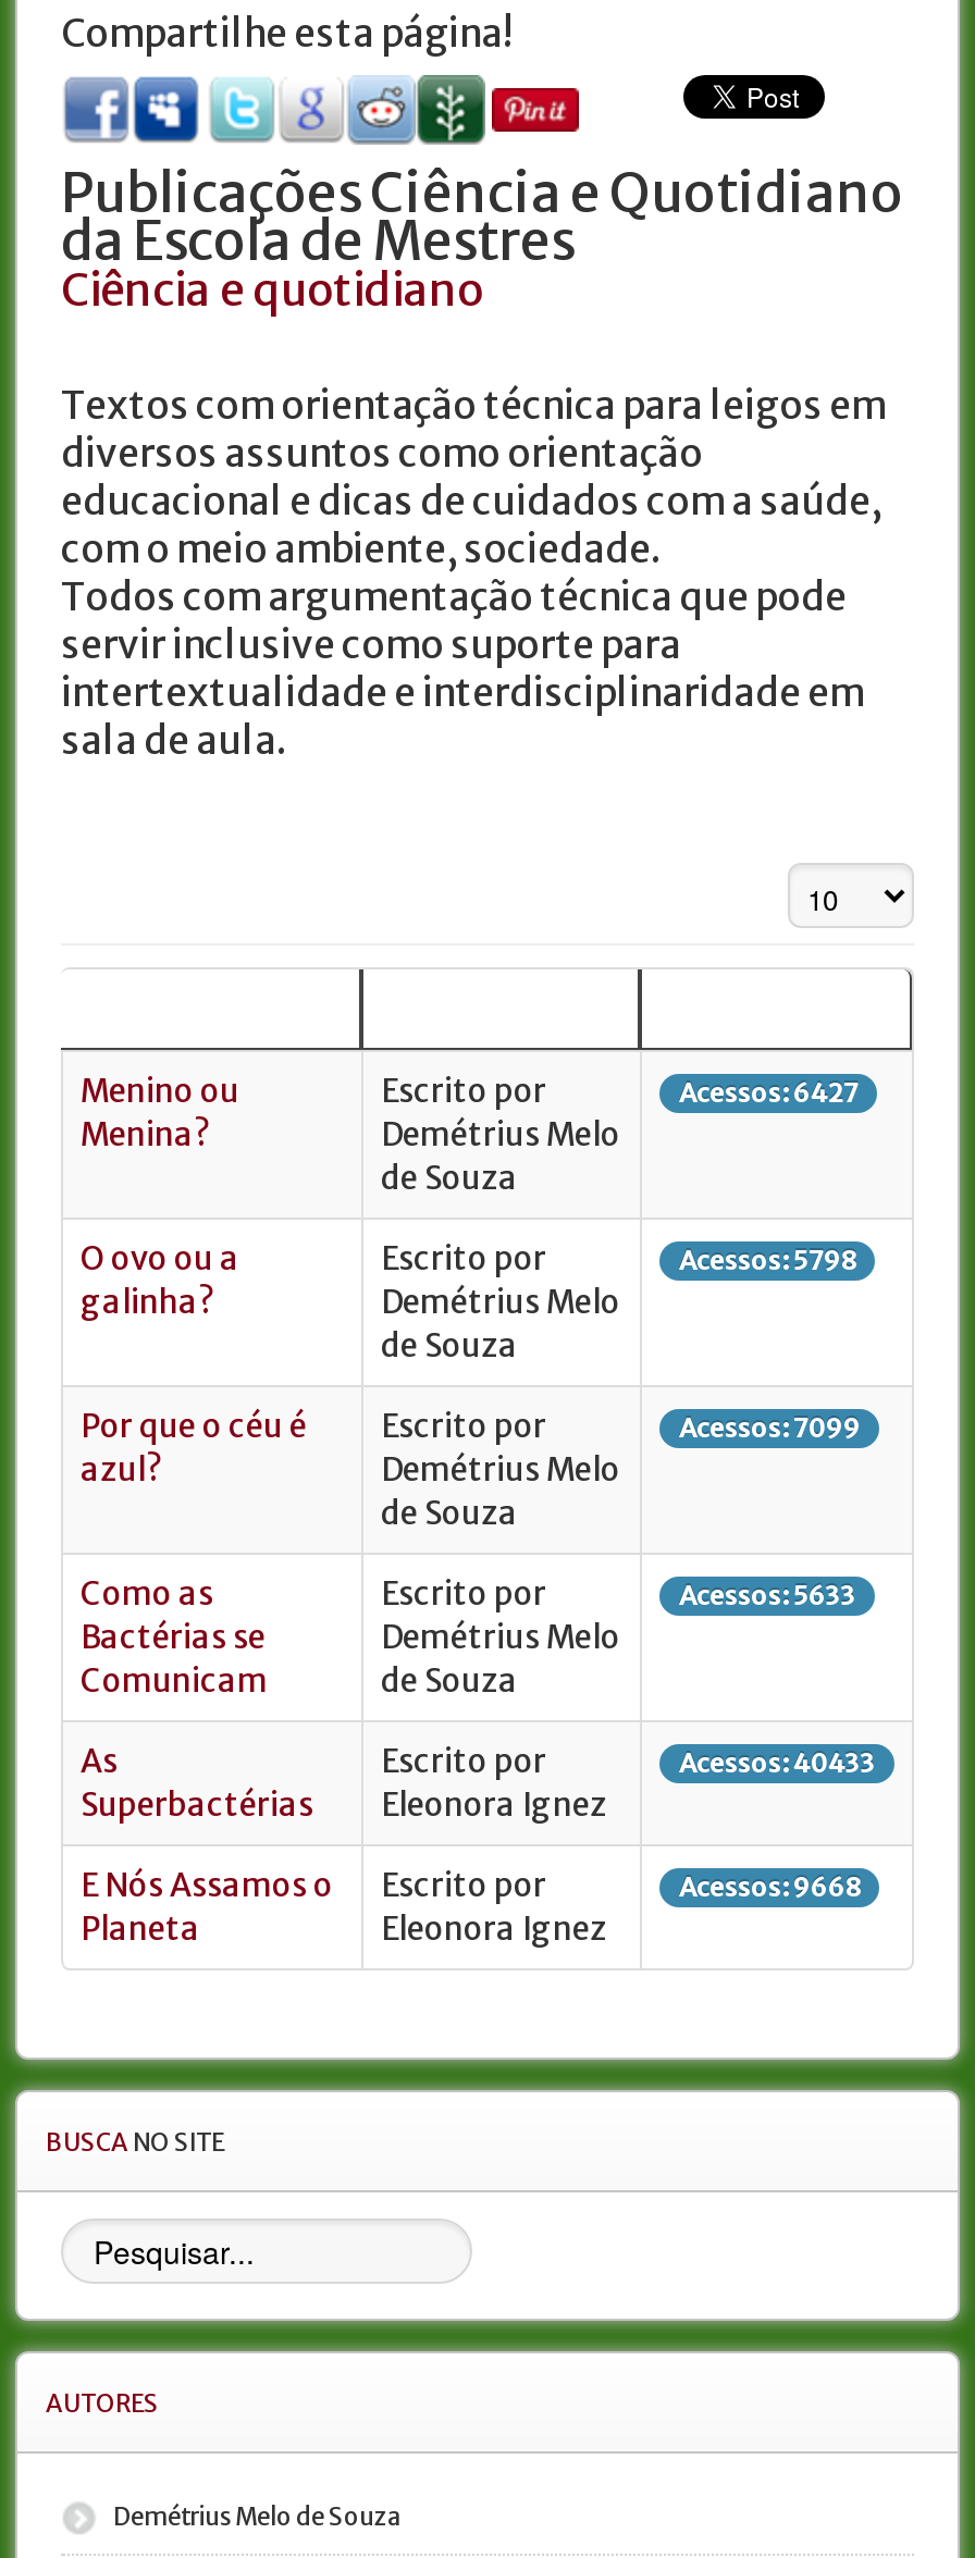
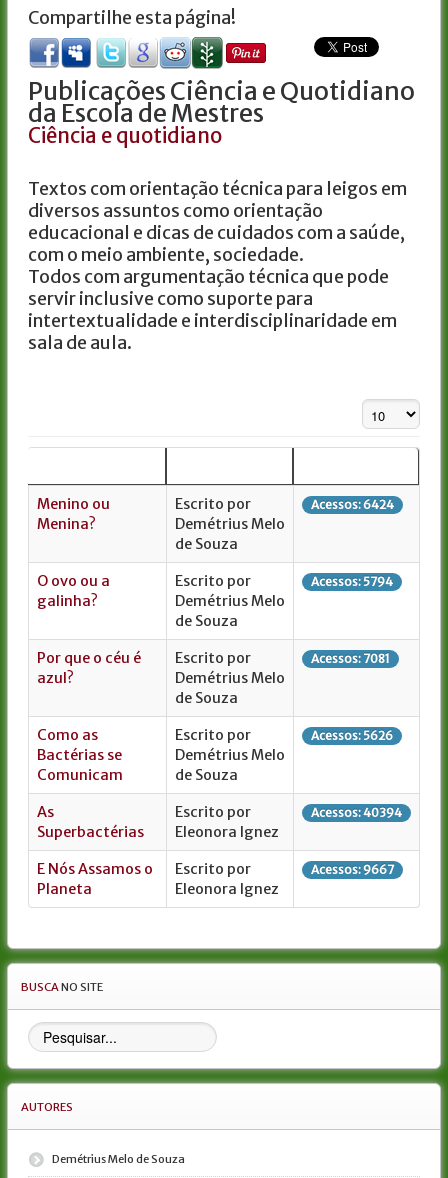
- Acessos: 6427
+ Acessos: 6424

- Acessos: 5798
+ Acessos: 5794

- Acessos: 7099
+ Acessos: 7081

- Acessos: 5633
+ Acessos: 5626

- Acessos: 40433
+ Acessos: 40394

- Acessos: 9668
+ Acessos: 9667
